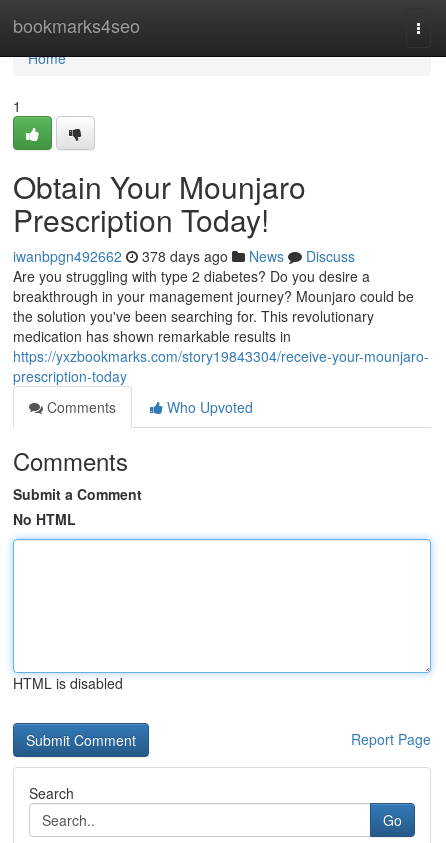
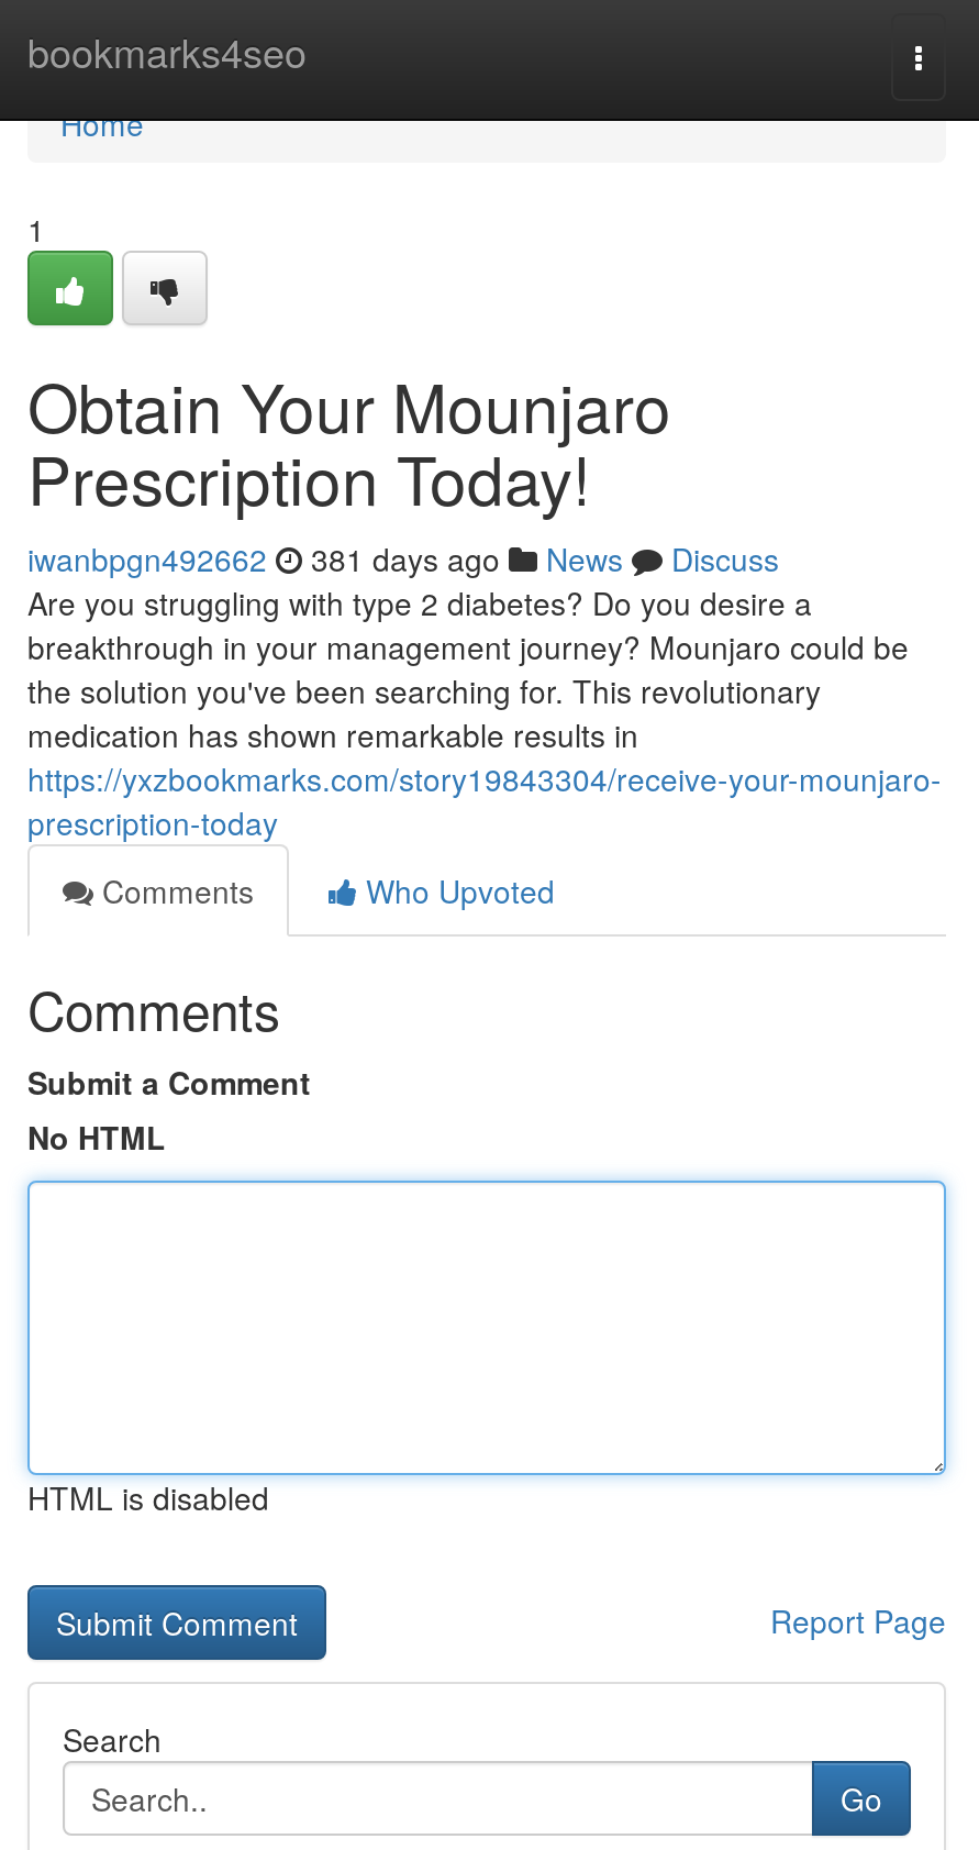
- iwanbpgn492662 378 days ago News Discuss
+ iwanbpgn492662 381 days ago News Discuss
